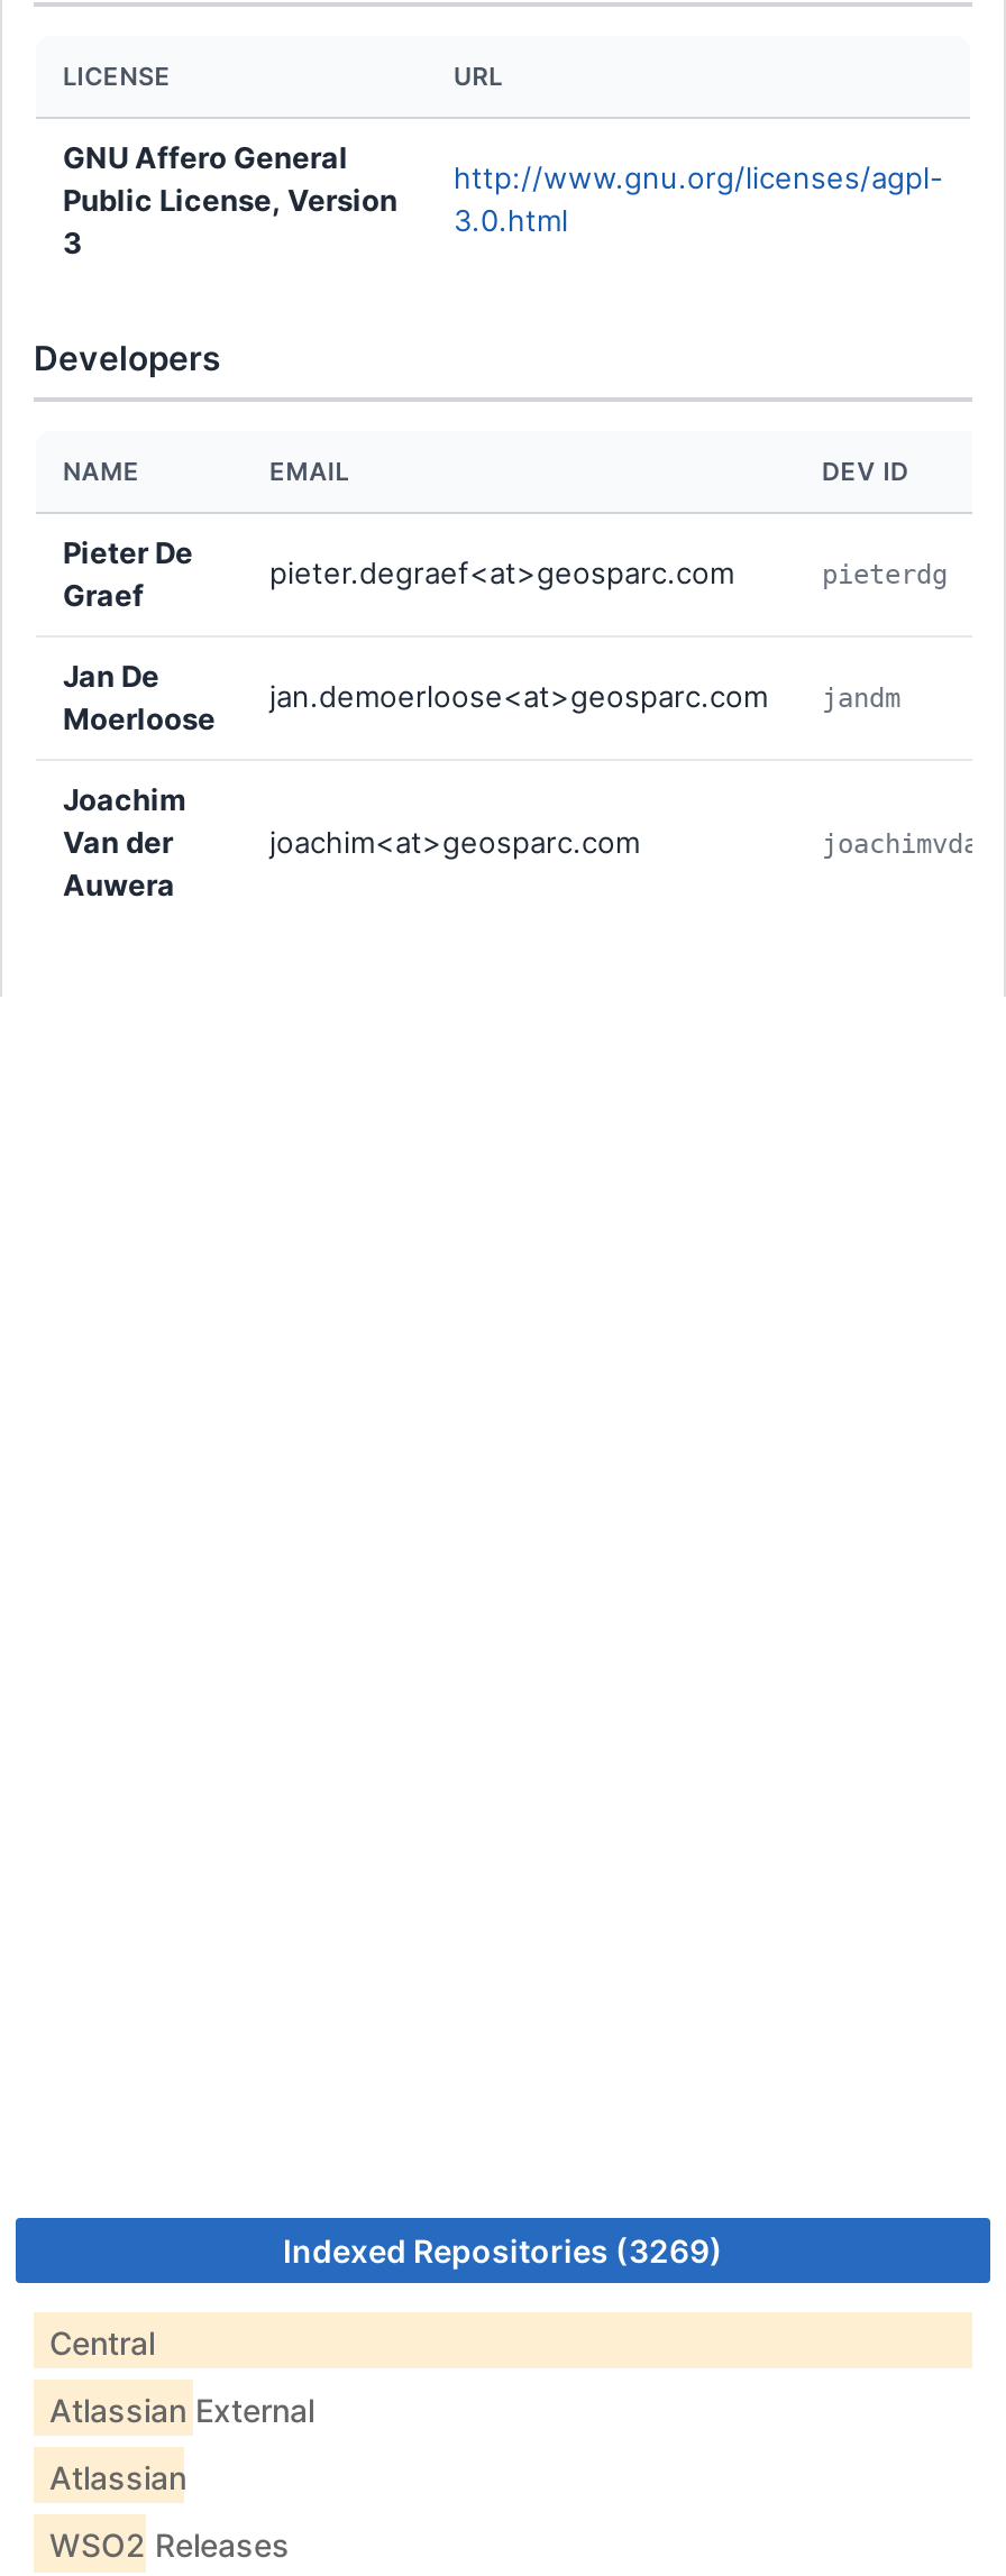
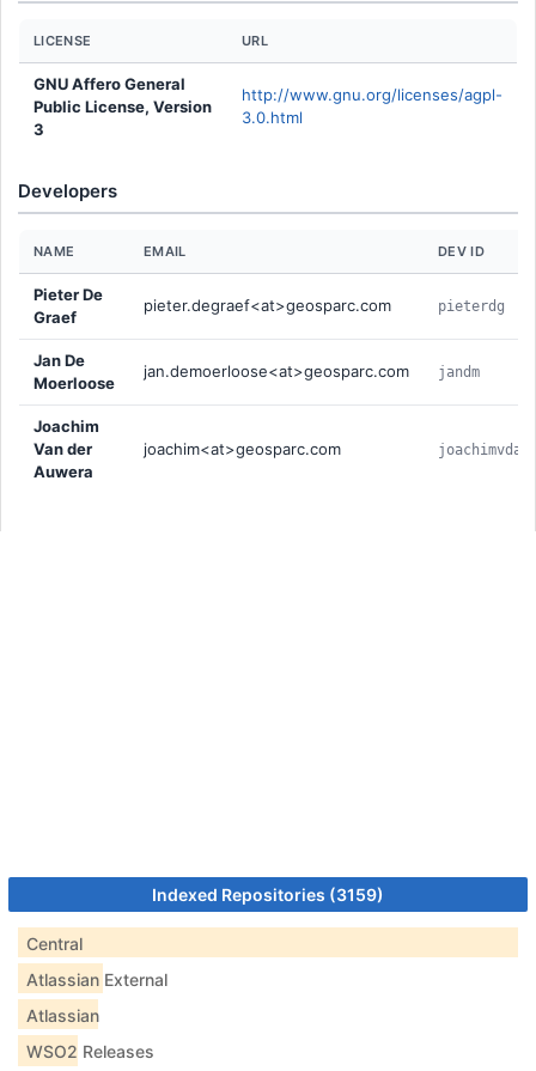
- Indexed Repositories (3269)
+ Indexed Repositories (3159)
